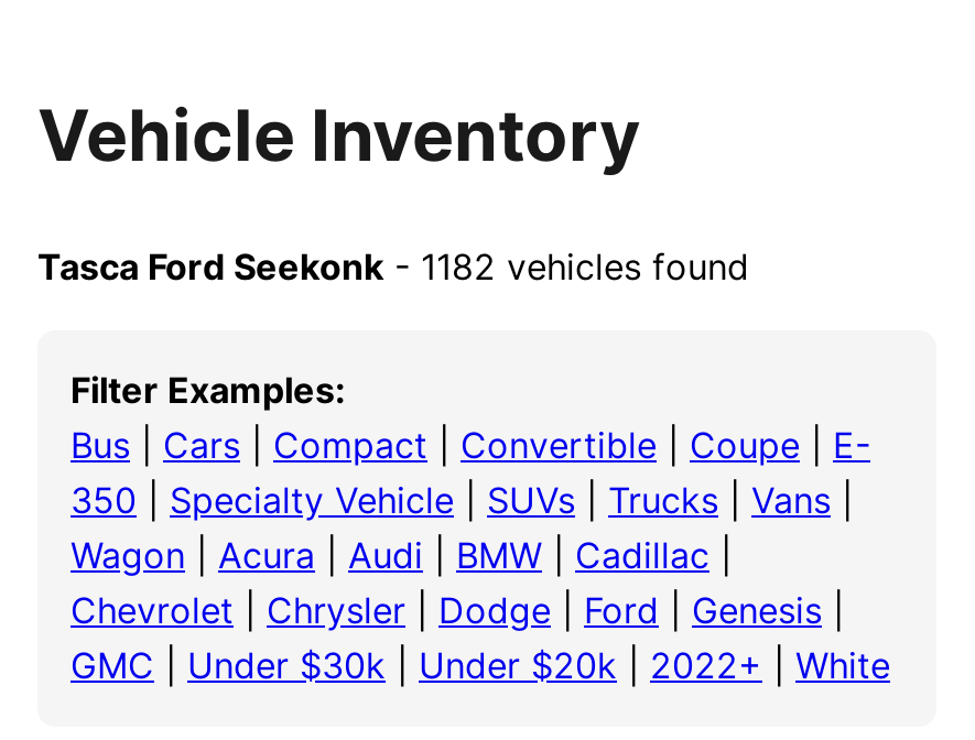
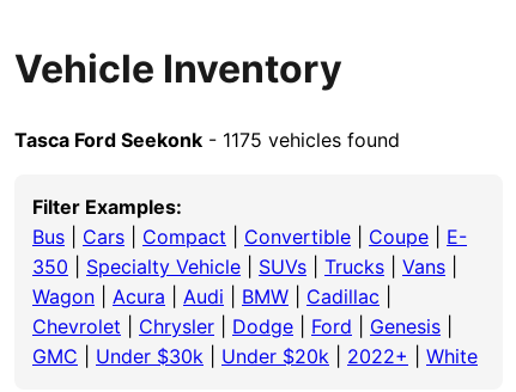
- Tasca Ford Seekonk - 1182 vehicles found
+ Tasca Ford Seekonk - 1175 vehicles found
